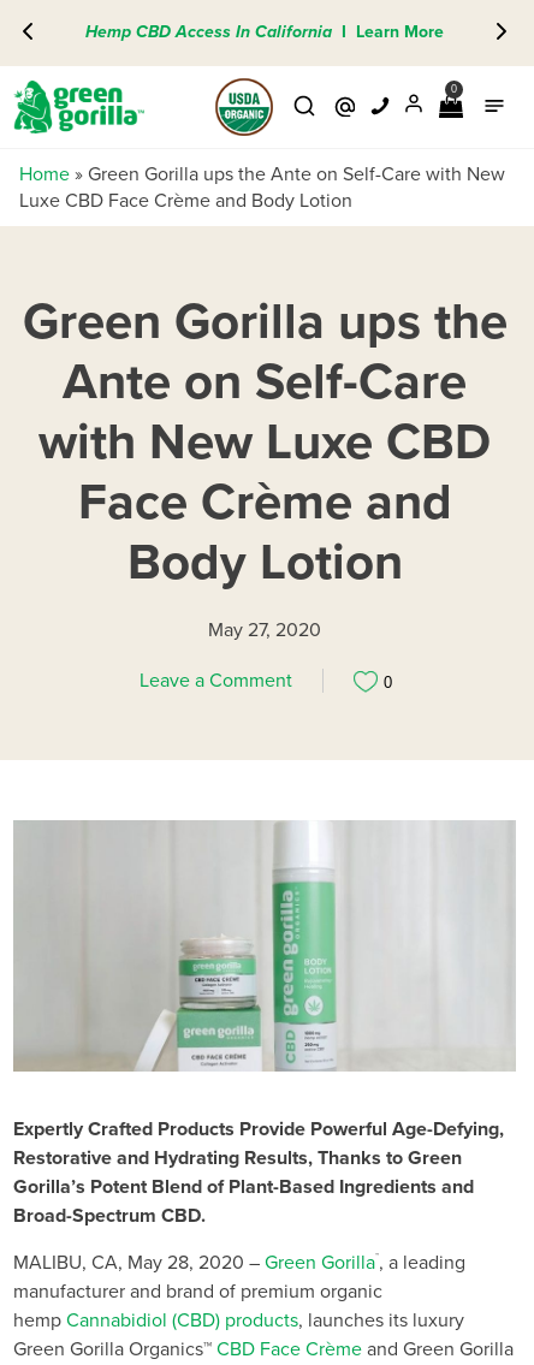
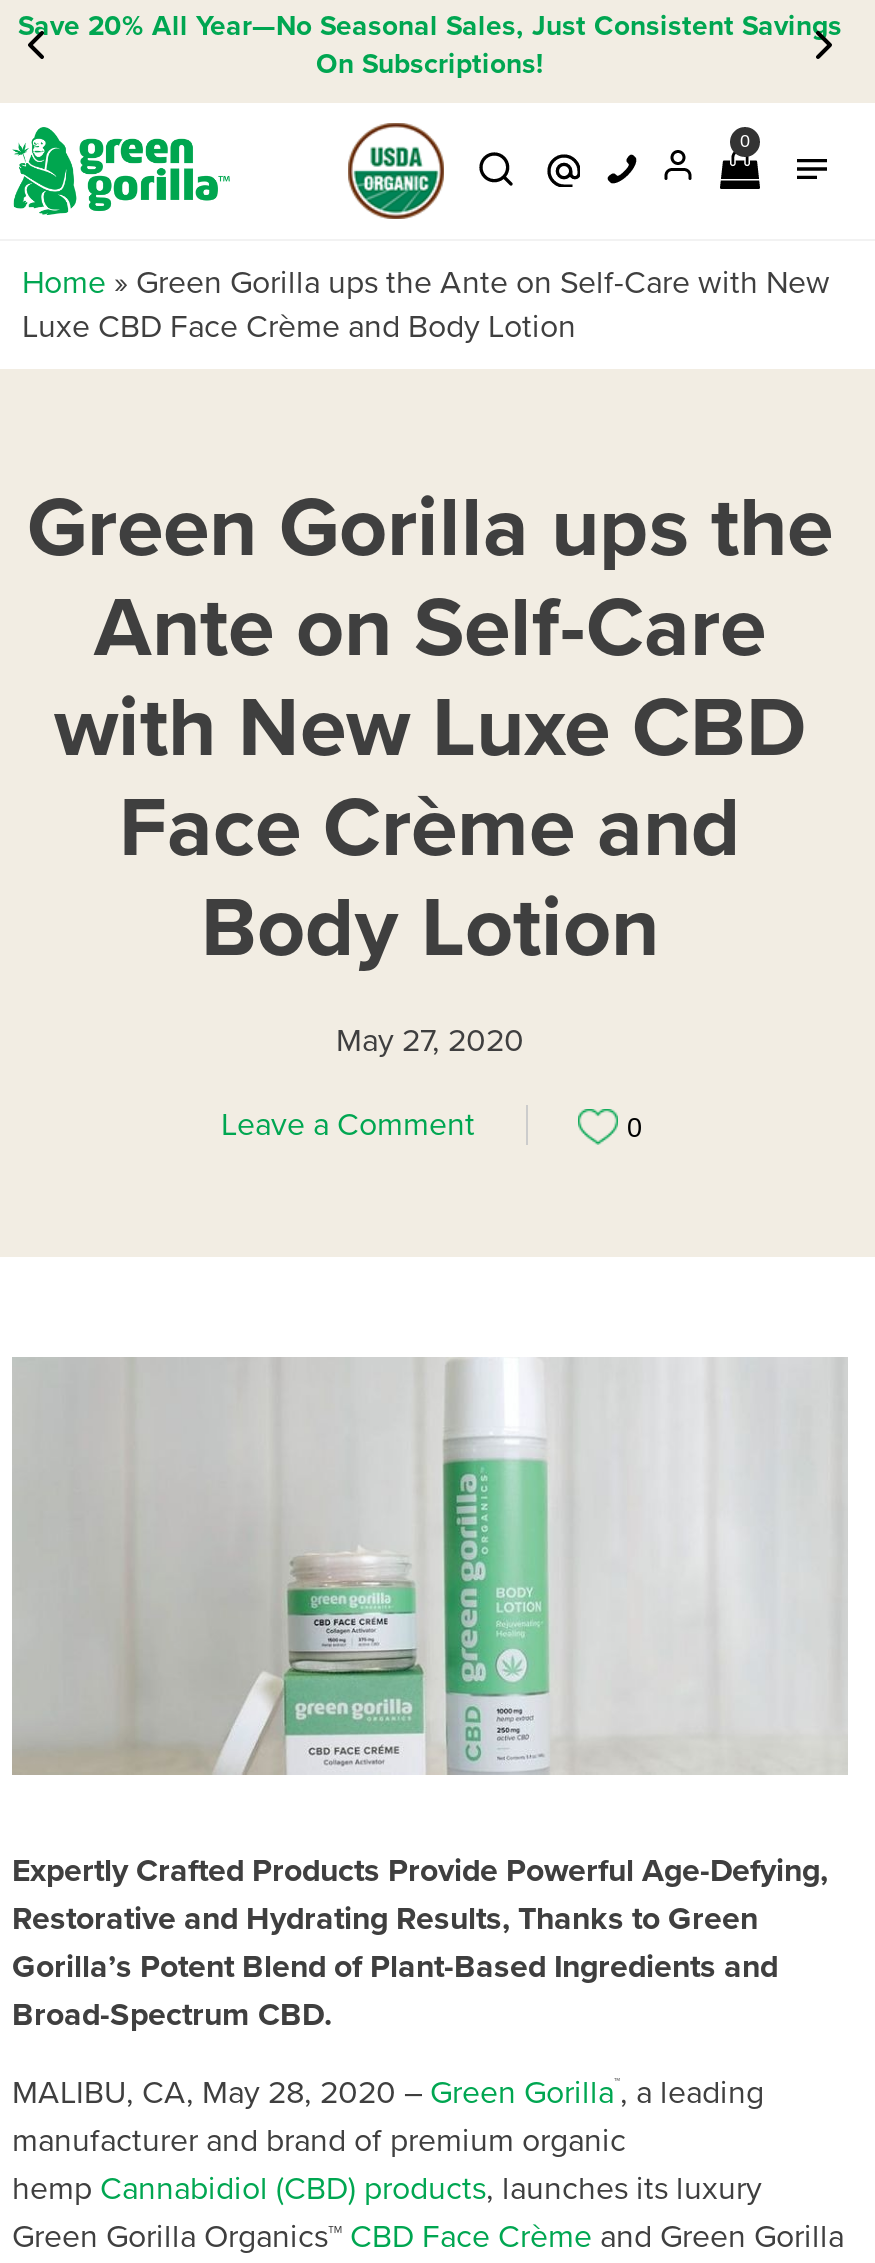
- Hemp CBD Access In California I Learn More
+ Save 20% All Year—No Seasonal Sales, Just Consistent Savings
+ On Subscriptions!
